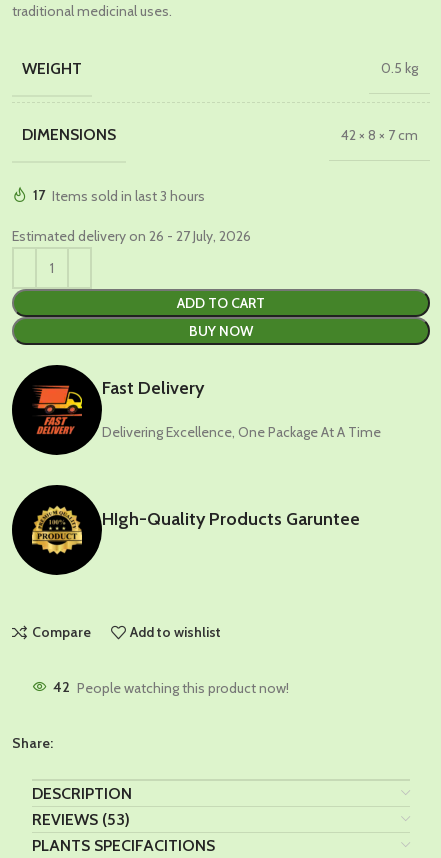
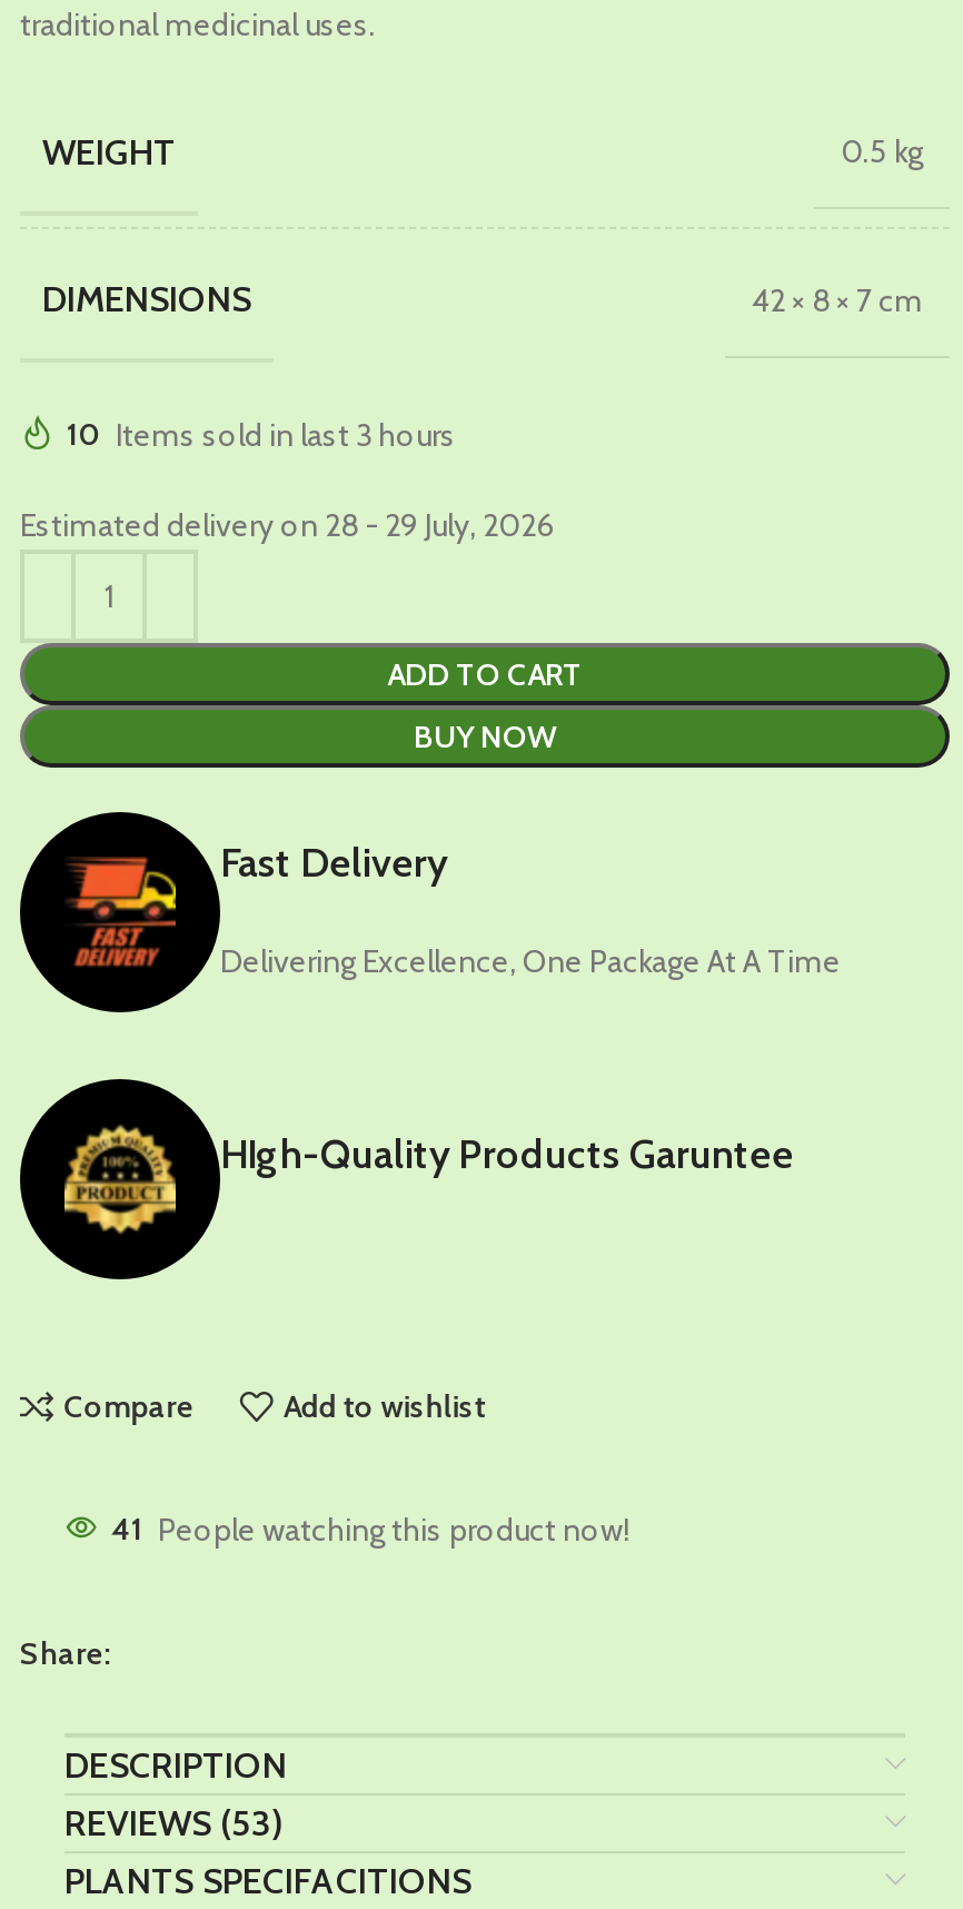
- 17 Items sold in last 3 hours
+ 10 Items sold in last 3 hours

- Estimated delivery on 26 - 27 July, 2026
+ Estimated delivery on 28 - 29 July, 2026

- 42 People watching this product now!
+ 41 People watching this product now!
